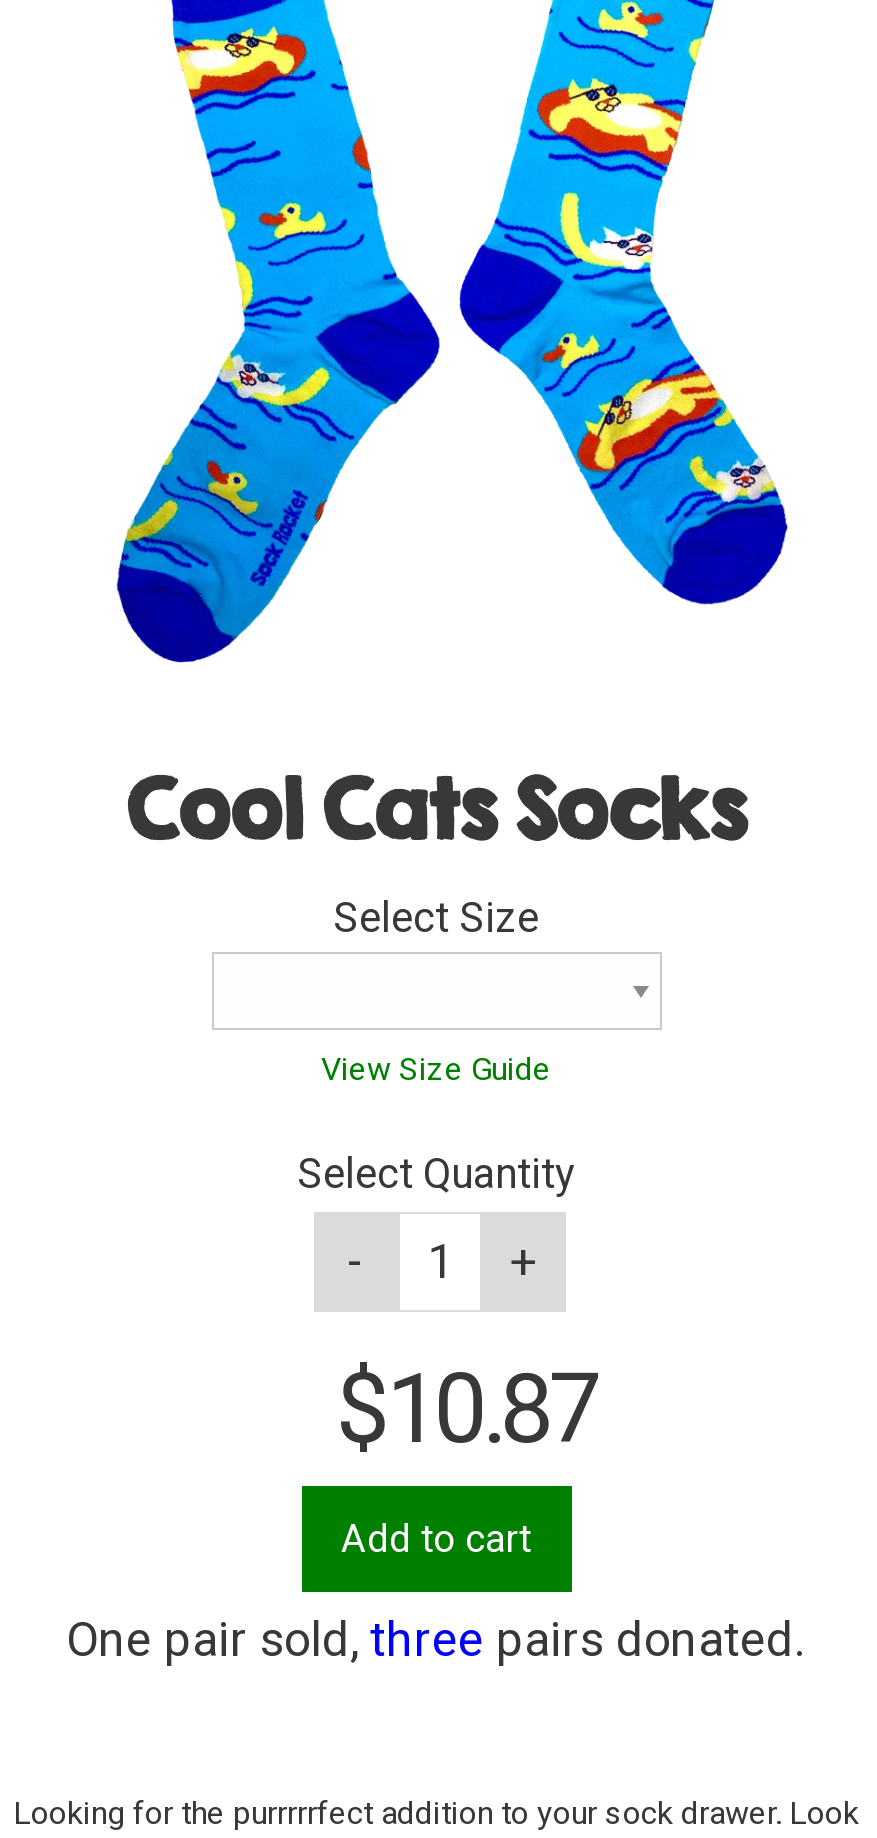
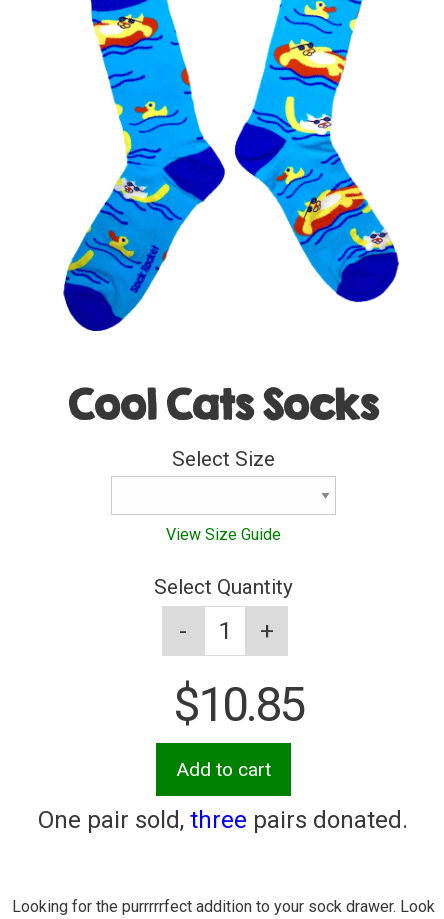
- $10.87
+ $10.85
